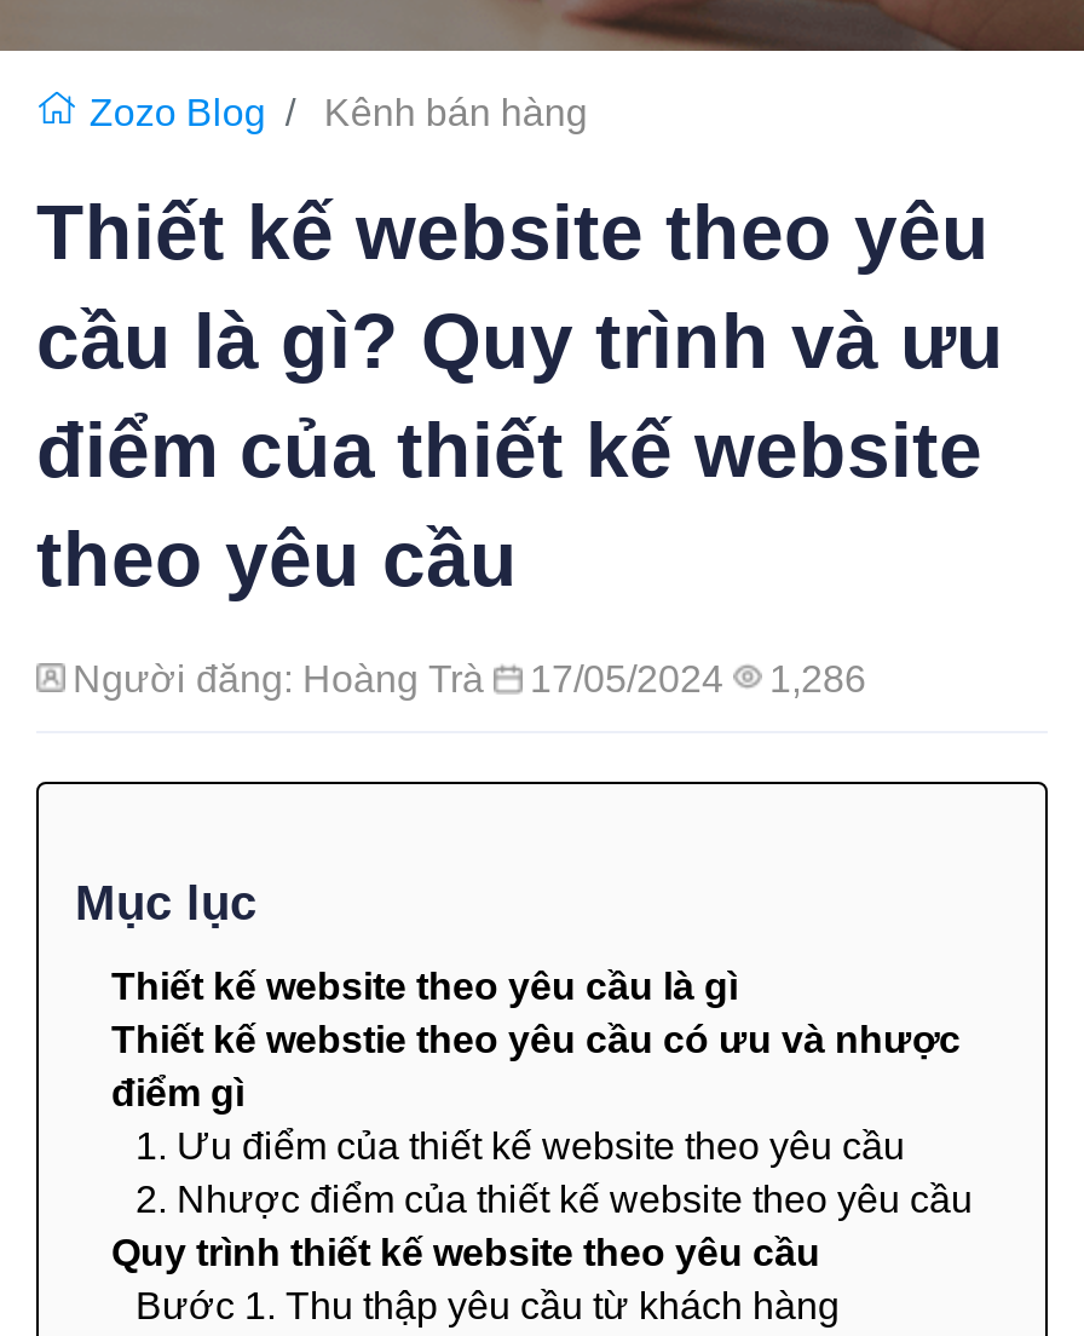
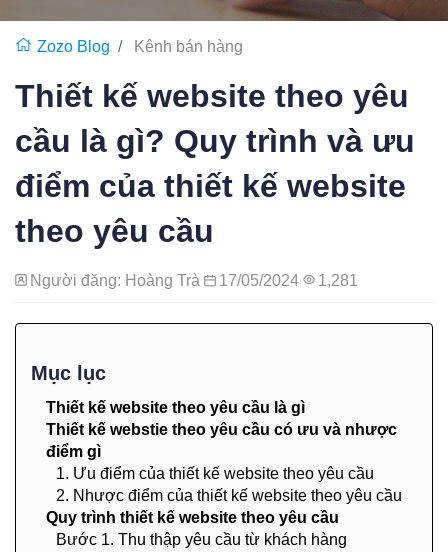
- Người đăng: Hoàng Trà 17/05/2024 1,286
+ Người đăng: Hoàng Trà 17/05/2024 1,281
